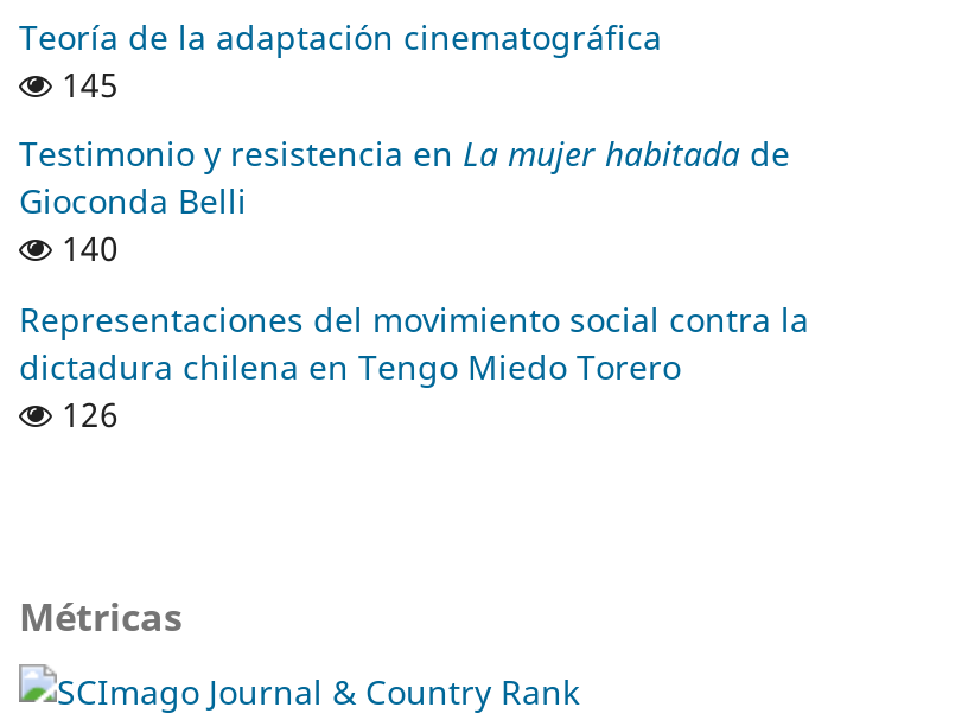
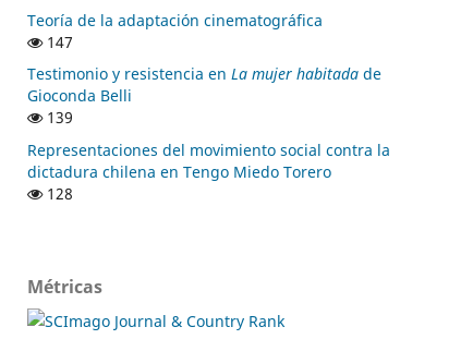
- 145
+ 147

- 140
+ 139

- 126
+ 128
